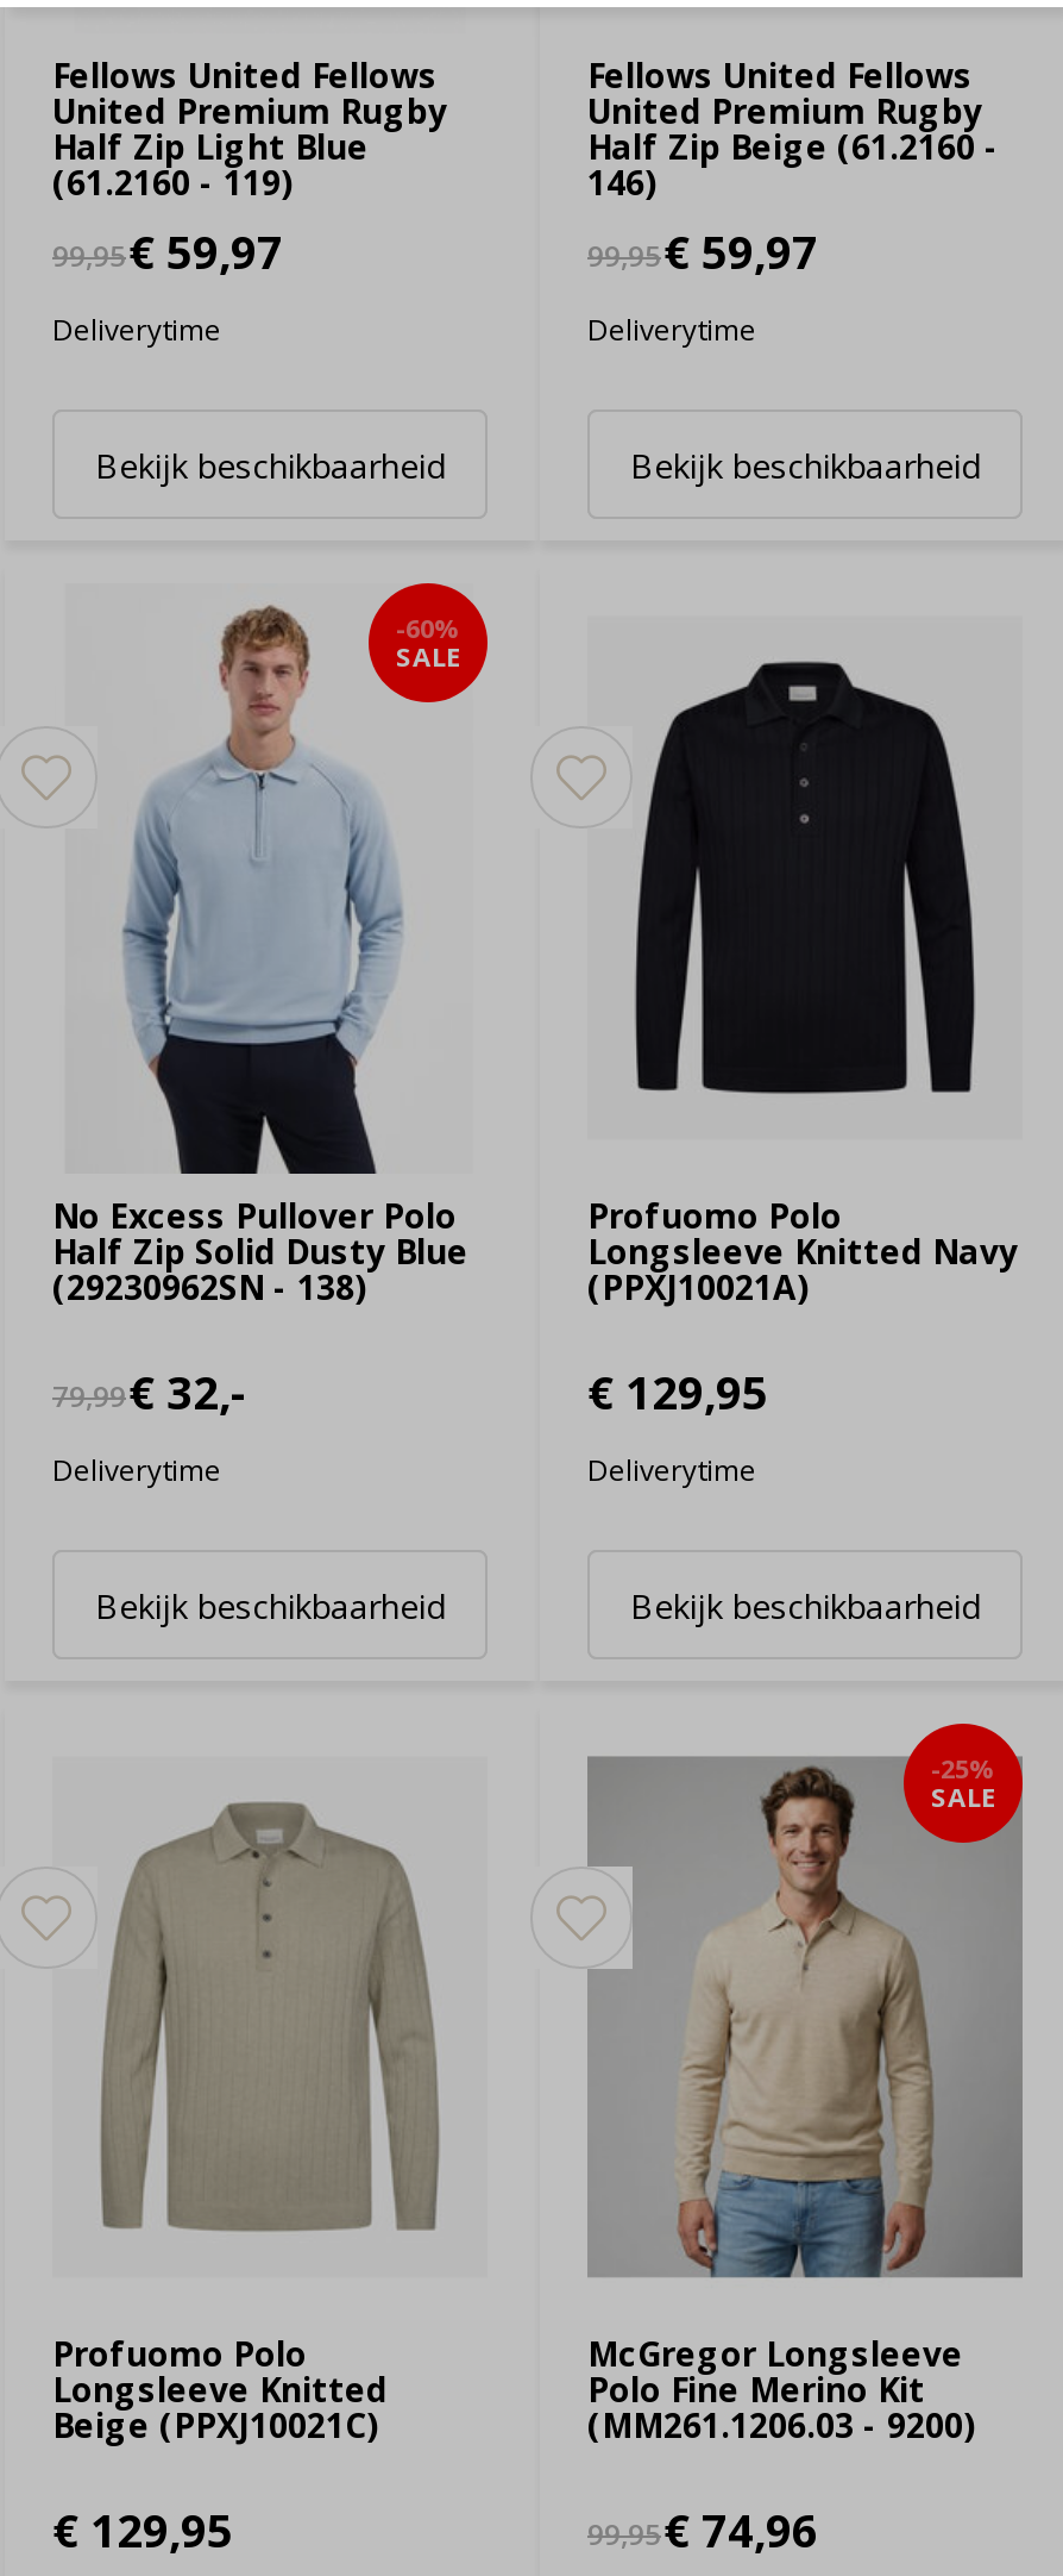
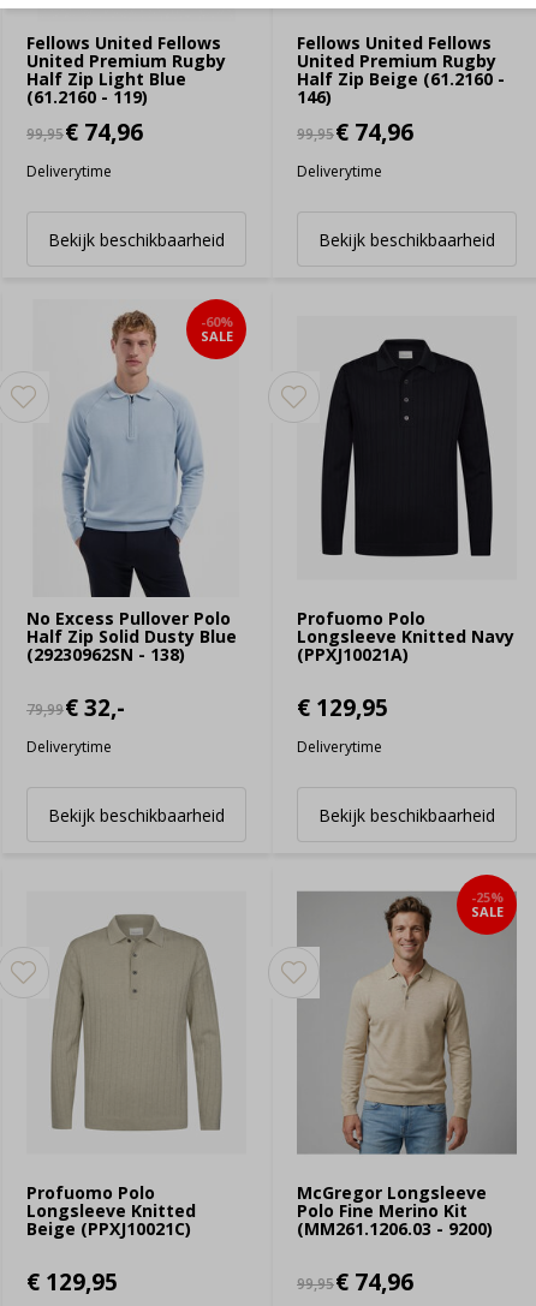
- 99,95 € 59,97
+ 99,95 € 74,96

- 99,95 € 59,97
+ 99,95 € 74,96
